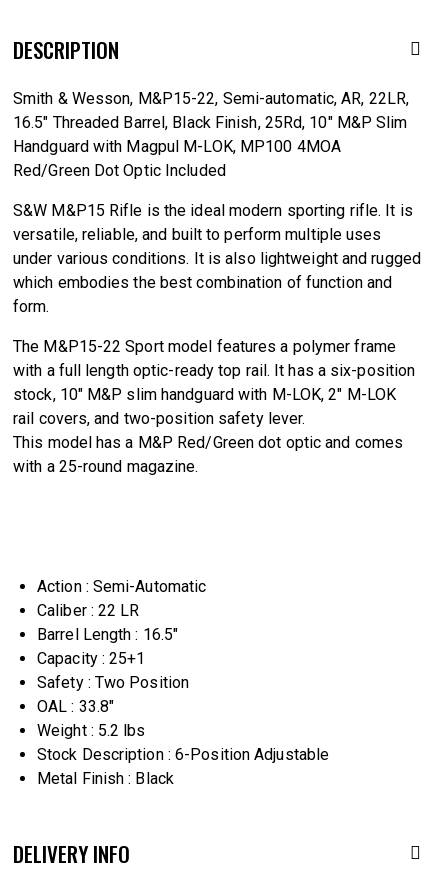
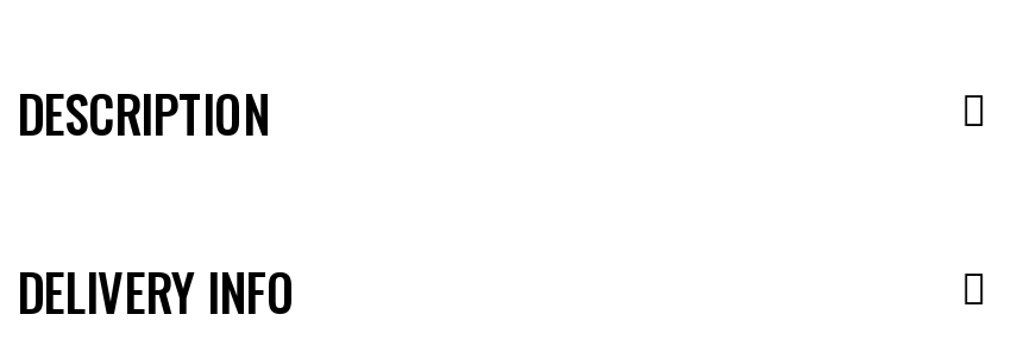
- Smith & Wesson, M&P15-22, Semi-automatic, AR, 22LR,
- 16.5″ Threaded Barrel, Black Finish, 25Rd, 10″ M&P Slim
- Handguard with Magpul M-LOK, MP100 4MOA
- Red/Green Dot Optic Included
- S&W M&P15 Rifle is the ideal modern sporting rifle. It is
- versatile, reliable, and built to perform multiple uses
- under various conditions. It is also lightweight and rugged
- which embodies the best combination of function and
- form.
- The M&P15-22 Sport model features a polymer frame
- with a full length optic-ready top rail. It has a six-position
- stock, 10″ M&P slim handguard with M-LOK, 2″ M-LOK
- rail covers, and two-position safety lever.
- This model has a M&P Red/Green dot optic and comes
- with a 25-round magazine.

- Action : Semi-Automatic
- Caliber : 22 LR
- Barrel Length : 16.5″
- Capacity : 25+1
- Safety : Two Position
- OAL : 33.8″
- Weight : 5.2 lbs
- Stock Description : 6-Position Adjustable
- Metal Finish : Black
